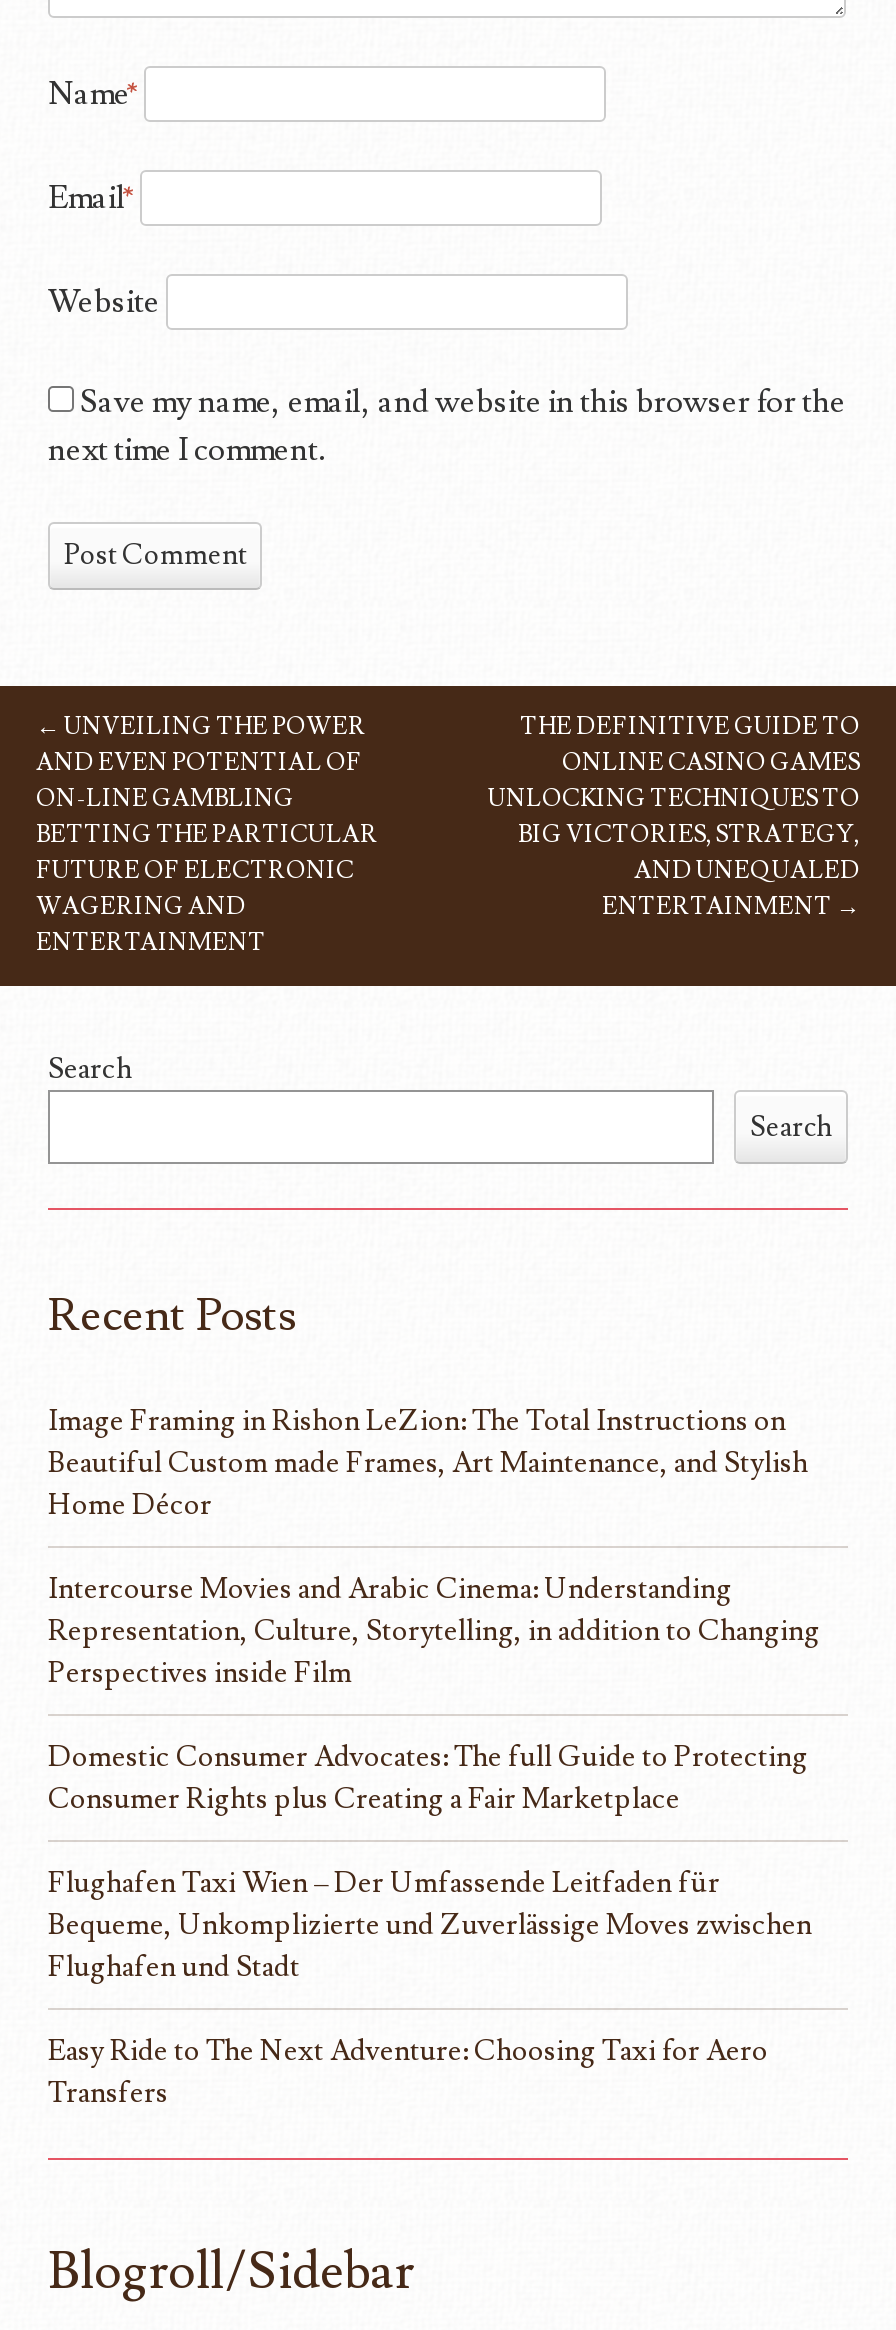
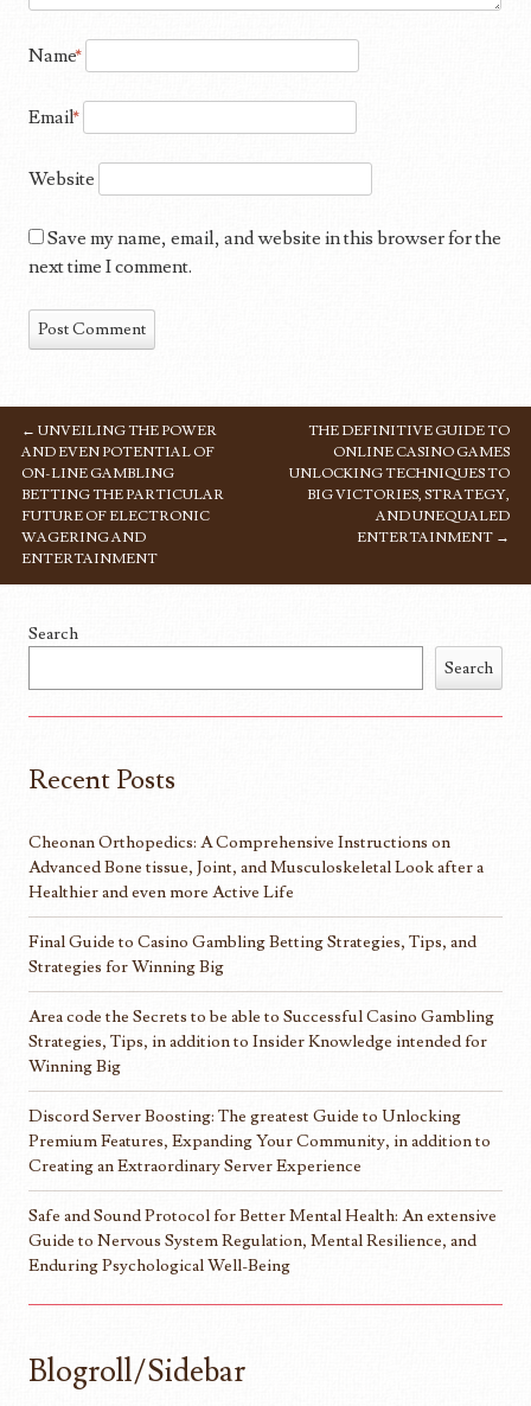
- Image Framing in Rishon LeZion: The Total Instructions on
- Beautiful Custom made Frames, Art Maintenance, and Stylish
- Home Décor
+ Cheonan Orthopedics: A Comprehensive Instructions on
+ Advanced Bone tissue, Joint, and Musculoskeletal Look after a
+ Healthier and even more Active Life

- Intercourse Movies and Arabic Cinema: Understanding
- Representation, Culture, Storytelling, in addition to Changing
- Perspectives inside Film
+ Final Guide to Casino Gambling Betting Strategies, Tips, and
+ Strategies for Winning Big

- Domestic Consumer Advocates: The full Guide to Protecting
- Consumer Rights plus Creating a Fair Marketplace
+ Area code the Secrets to be able to Successful Casino Gambling
+ Strategies, Tips, in addition to Insider Knowledge intended for
+ Winning Big

- Flughafen Taxi Wien – Der Umfassende Leitfaden für
- Bequeme, Unkomplizierte und Zuverlässige Moves zwischen
- Flughafen und Stadt
+ Discord Server Boosting: The greatest Guide to Unlocking
+ Premium Features, Expanding Your Community, in addition to
+ Creating an Extraordinary Server Experience

- Easy Ride to The Next Adventure: Choosing Taxi for Aero
- Transfers
+ Safe and Sound Protocol for Better Mental Health: An extensive
+ Guide to Nervous System Regulation, Mental Resilience, and
+ Enduring Psychological Well-Being
